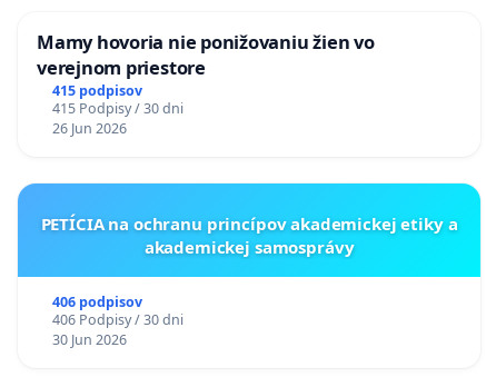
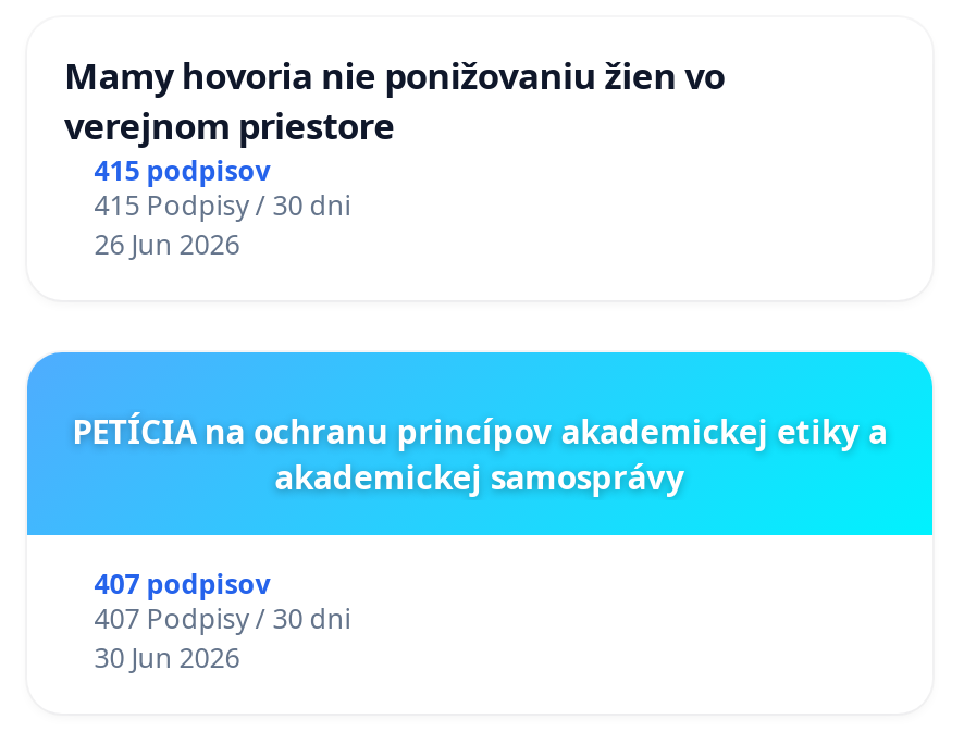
- 406 podpisov
+ 407 podpisov

- 406 Podpisy / 30 dni
+ 407 Podpisy / 30 dni
